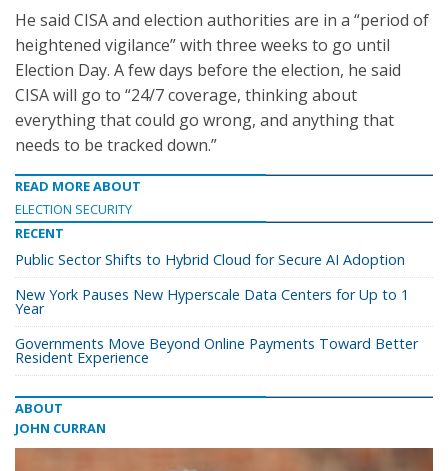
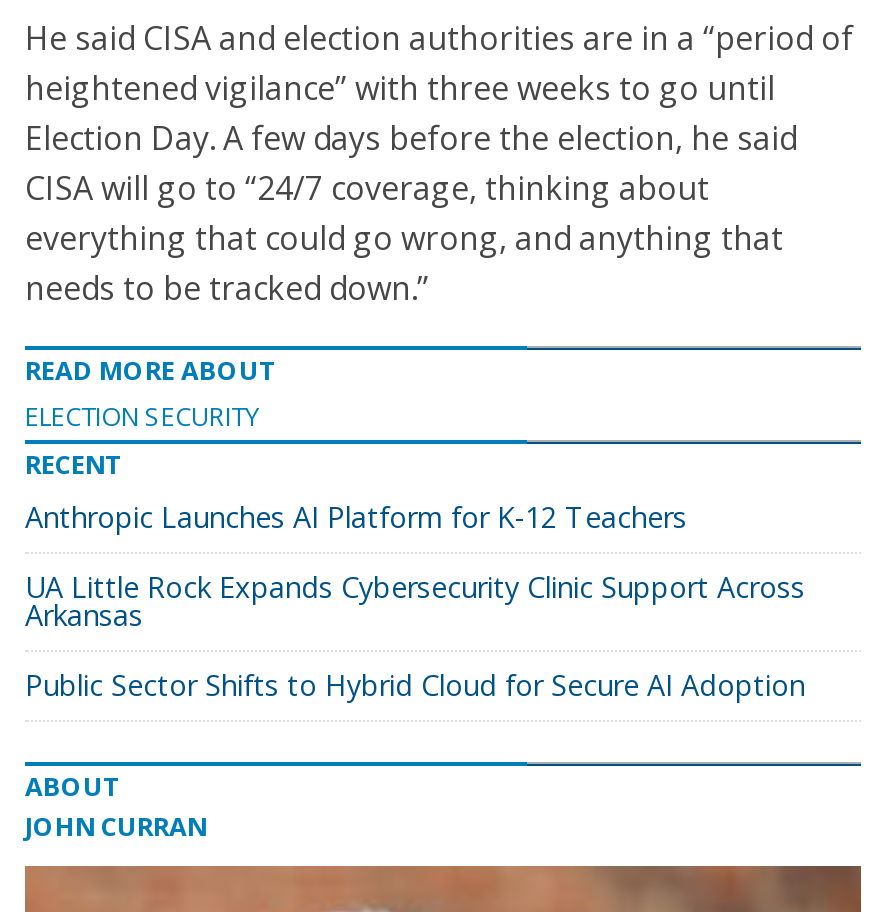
+ Anthropic Launches AI Platform for K-12 Teachers
+ UA Little Rock Expands Cybersecurity Clinic Support Across
+ Arkansas

moved down: Public Sector Shifts to Hybrid Cloud for Secure AI Adoption

- New York Pauses New Hyperscale Data Centers for Up to 1
- Year
- Governments Move Beyond Online Payments Toward Better
- Resident Experience
